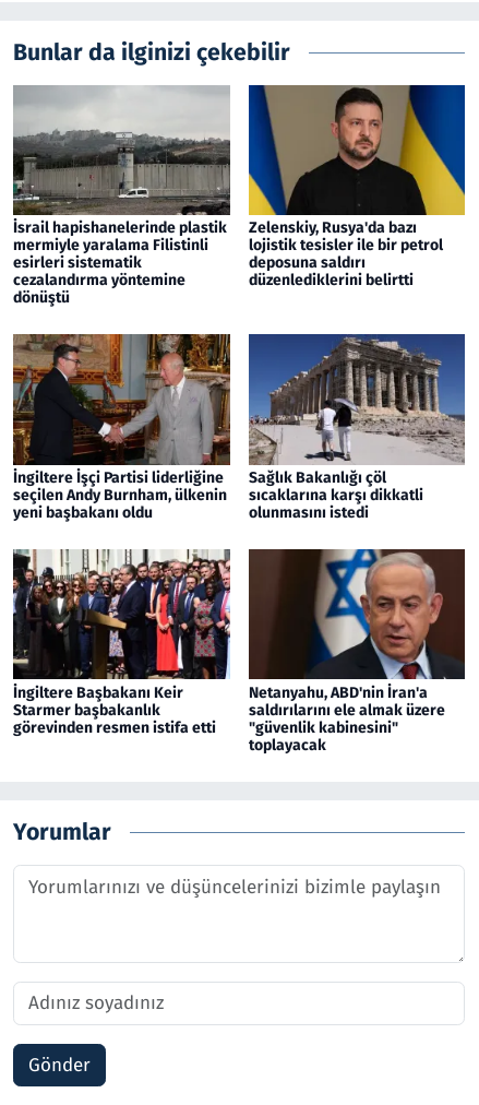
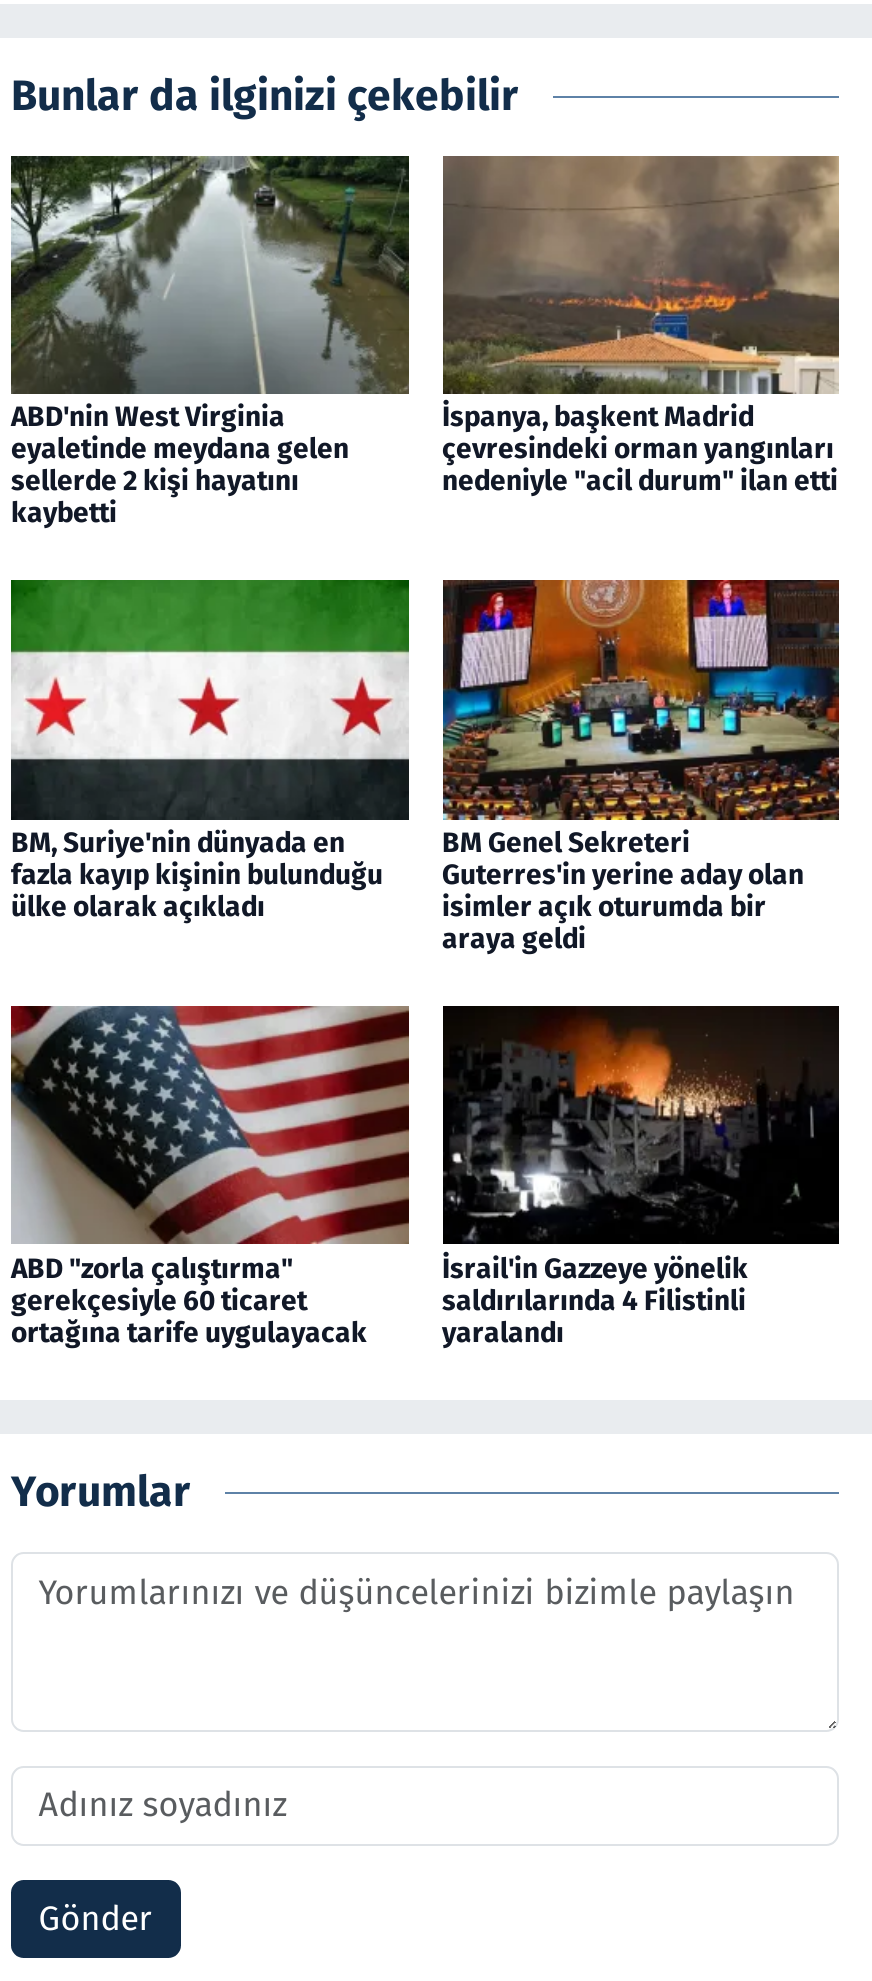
- [image]
- İsrail hapishanelerinde plastik
- mermiyle yaralama Filistinli
- esirleri sistematik
- cezalandırma yöntemine
- dönüştü
+ [image]
+ ABD'nin West Virginia
+ eyaletinde meydana gelen
+ sellerde 2 kişi hayatını
+ kaybetti

- [image]
- Zelenskiy, Rusya'da bazı
- lojistik tesisler ile bir petrol
- deposuna saldırı
- düzenlediklerini belirtti
+ [image]
+ İspanya, başkent Madrid
+ çevresindeki orman yangınları
+ nedeniyle "acil durum" ilan etti

- [image]
- İngiltere İşçi Partisi liderliğine
- seçilen Andy Burnham, ülkenin
- yeni başbakanı oldu
+ [image]
+ BM, Suriye'nin dünyada en
+ fazla kayıp kişinin bulunduğu
+ ülke olarak açıkladı

- [image]
- Sağlık Bakanlığı çöl
- sıcaklarına karşı dikkatli
- olunmasını istedi
+ [image]
+ BM Genel Sekreteri
+ Guterres'in yerine aday olan
+ isimler açık oturumda bir
+ araya geldi

- [image]
- İngiltere Başbakanı Keir
- Starmer başbakanlık
- görevinden resmen istifa etti
+ [image]
+ ABD "zorla çalıştırma"
+ gerekçesiyle 60 ticaret
+ ortağına tarife uygulayacak

- [image]
- Netanyahu, ABD'nin İran'a
- saldırılarını ele almak üzere
- "güvenlik kabinesini"
- toplayacak
+ [image]
+ İsrail'in Gazzeye yönelik
+ saldırılarında 4 Filistinli
+ yaralandı
